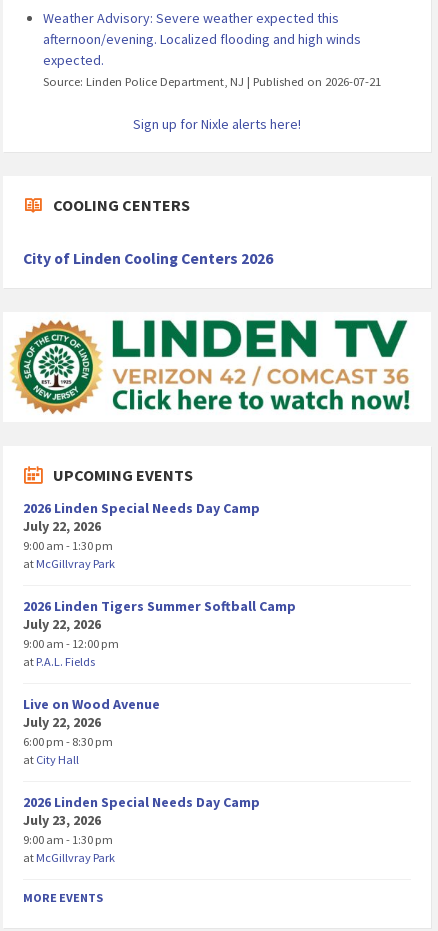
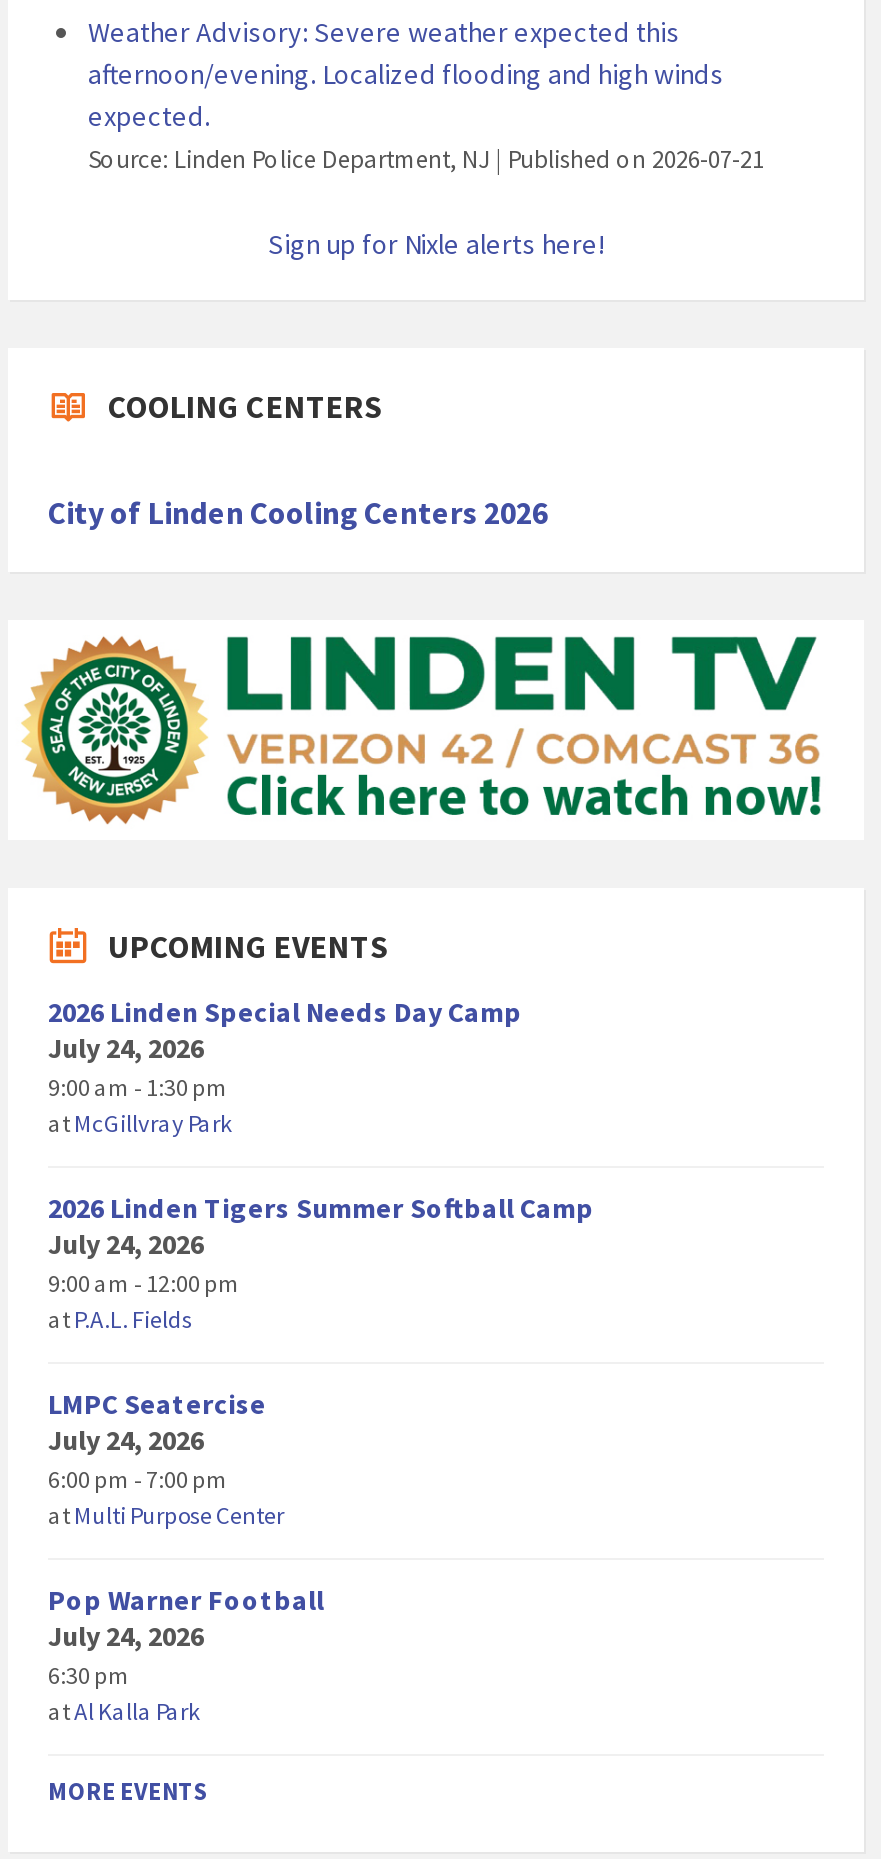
- July 22, 2026
+ July 24, 2026

- July 22, 2026
+ July 24, 2026

- Live on Wood Avenue
- July 22, 2026
- 6:00 pm - 8:30 pm
- at City Hall
+ LMPC Seatercise
+ July 24, 2026
+ 6:00 pm - 7:00 pm
+ at Multi Purpose Center

- 2026 Linden Special Needs Day Camp
- July 23, 2026
- 9:00 am - 1:30 pm
- atMcGillvray Park
+ Pop Warner Football
+ July 24, 2026
+ 6:30 pm
+ atAl Kalla Park
